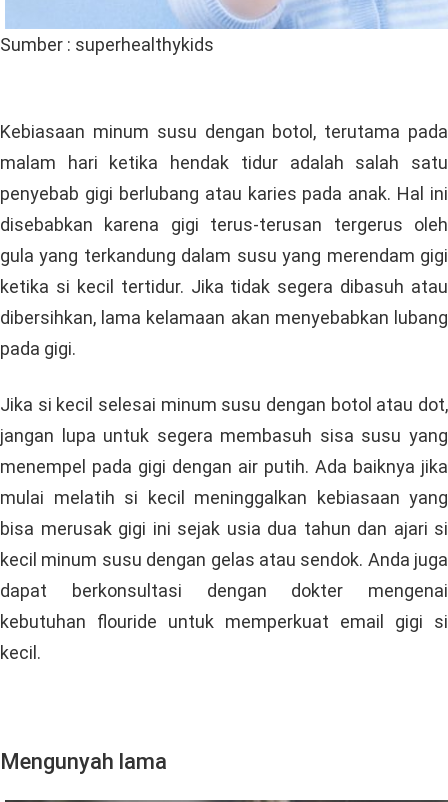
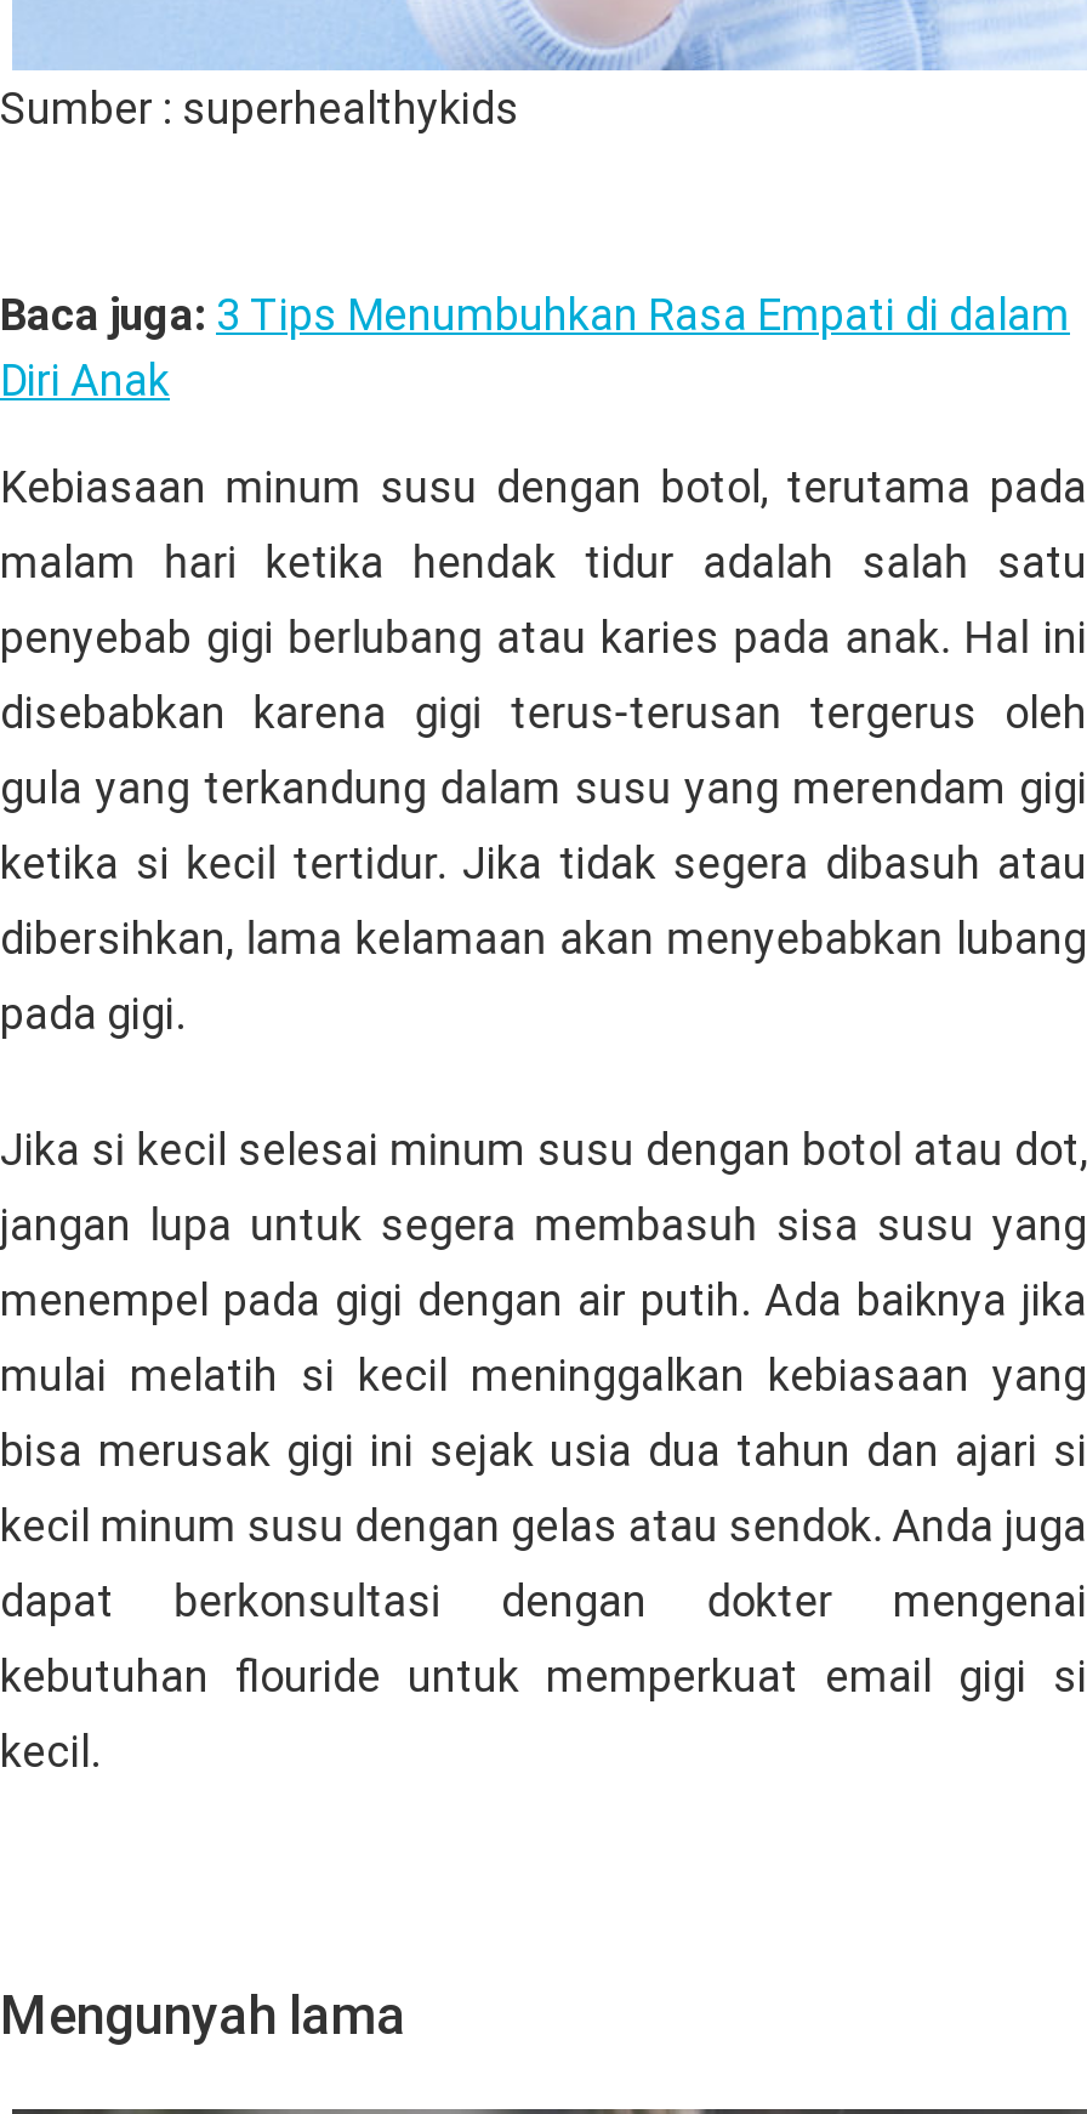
+ Baca juga: 3 Tips Menumbuhkan Rasa Empati di dalam
+ Diri Anak
